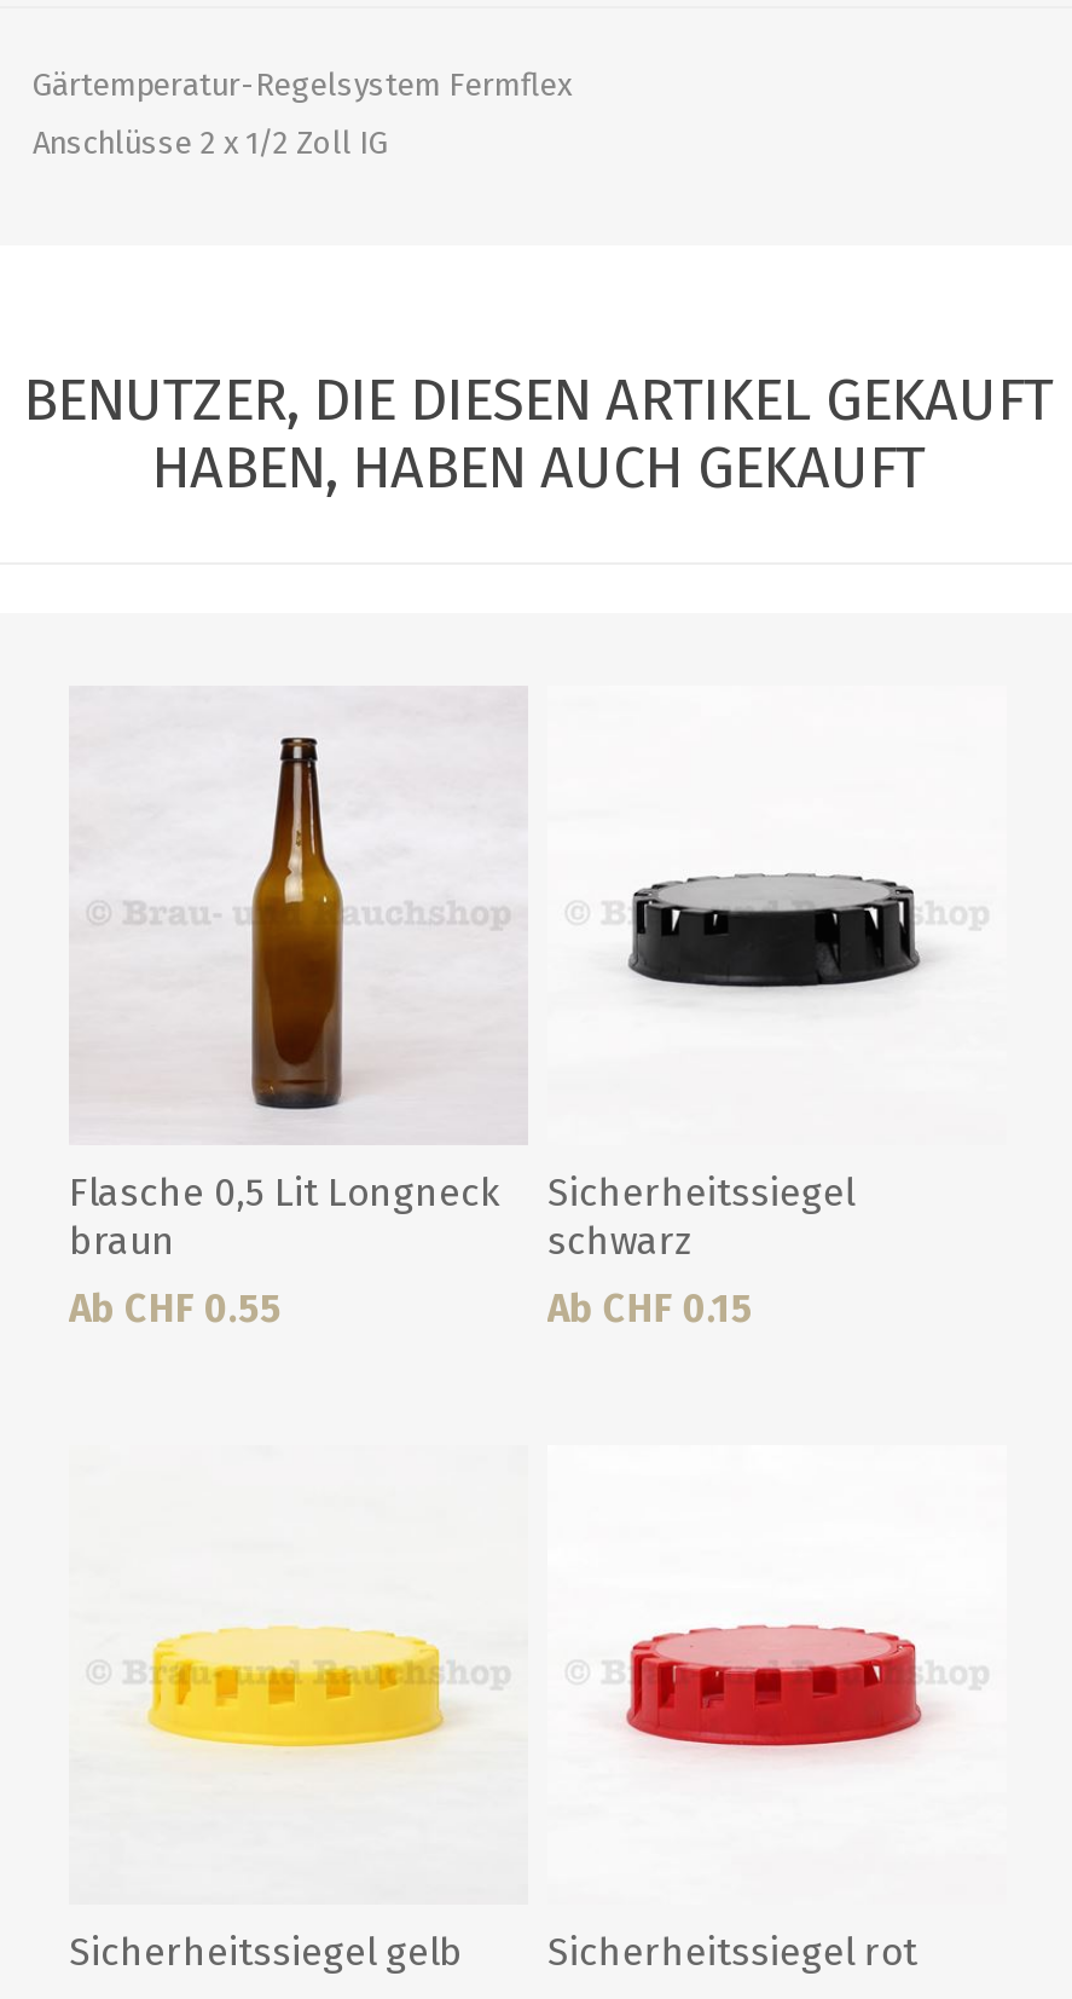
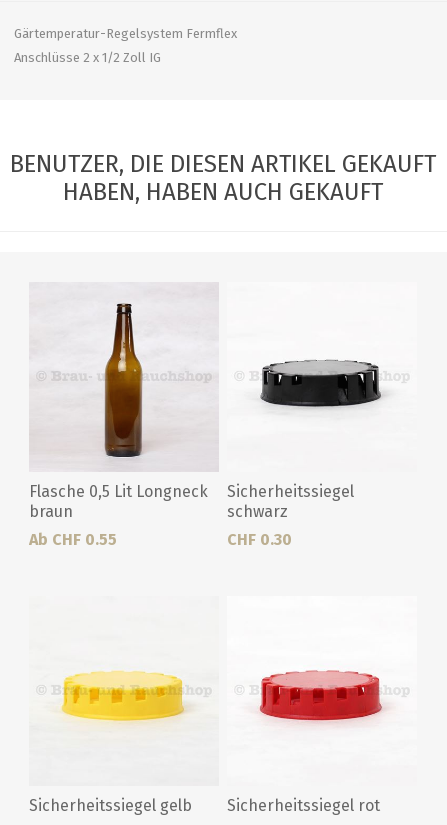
- Ab CHF 0.15
+ CHF 0.30
